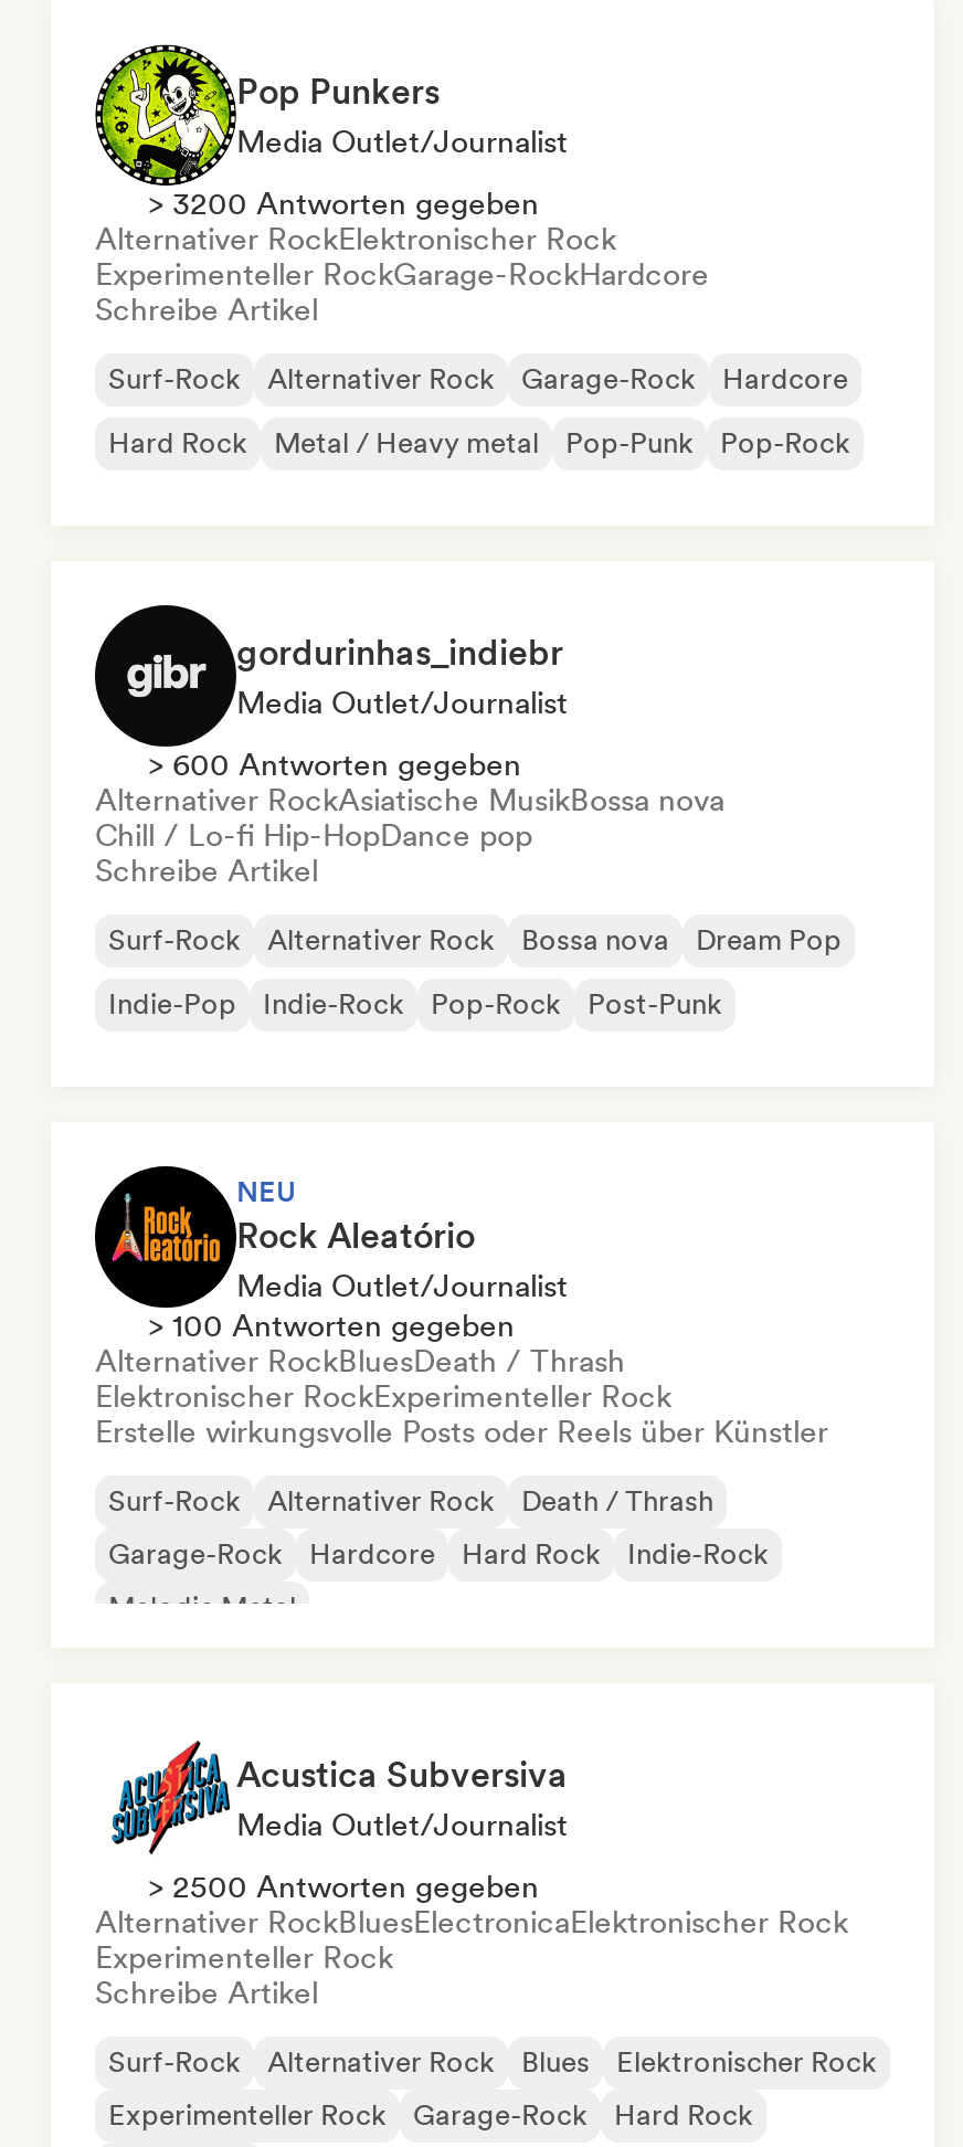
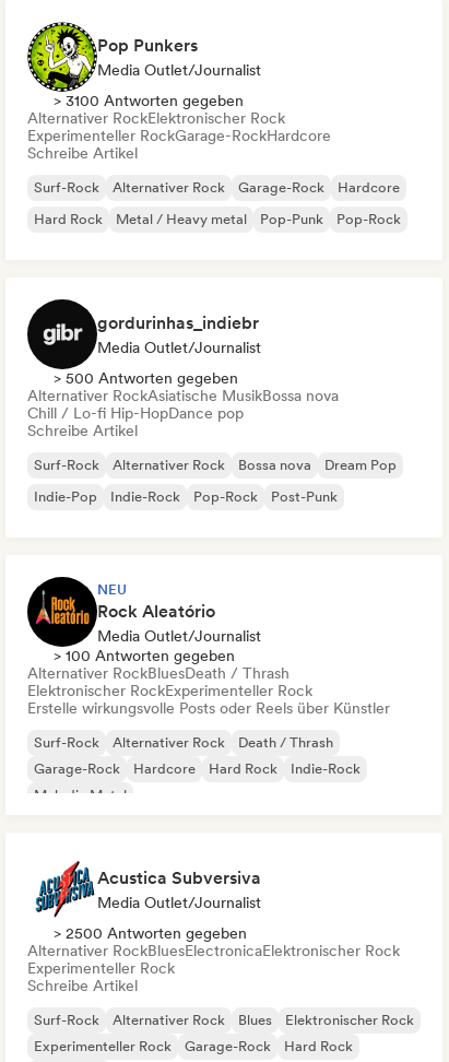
- > 3200 Antworten gegeben
+ > 3100 Antworten gegeben

- > 600 Antworten gegeben
+ > 500 Antworten gegeben
